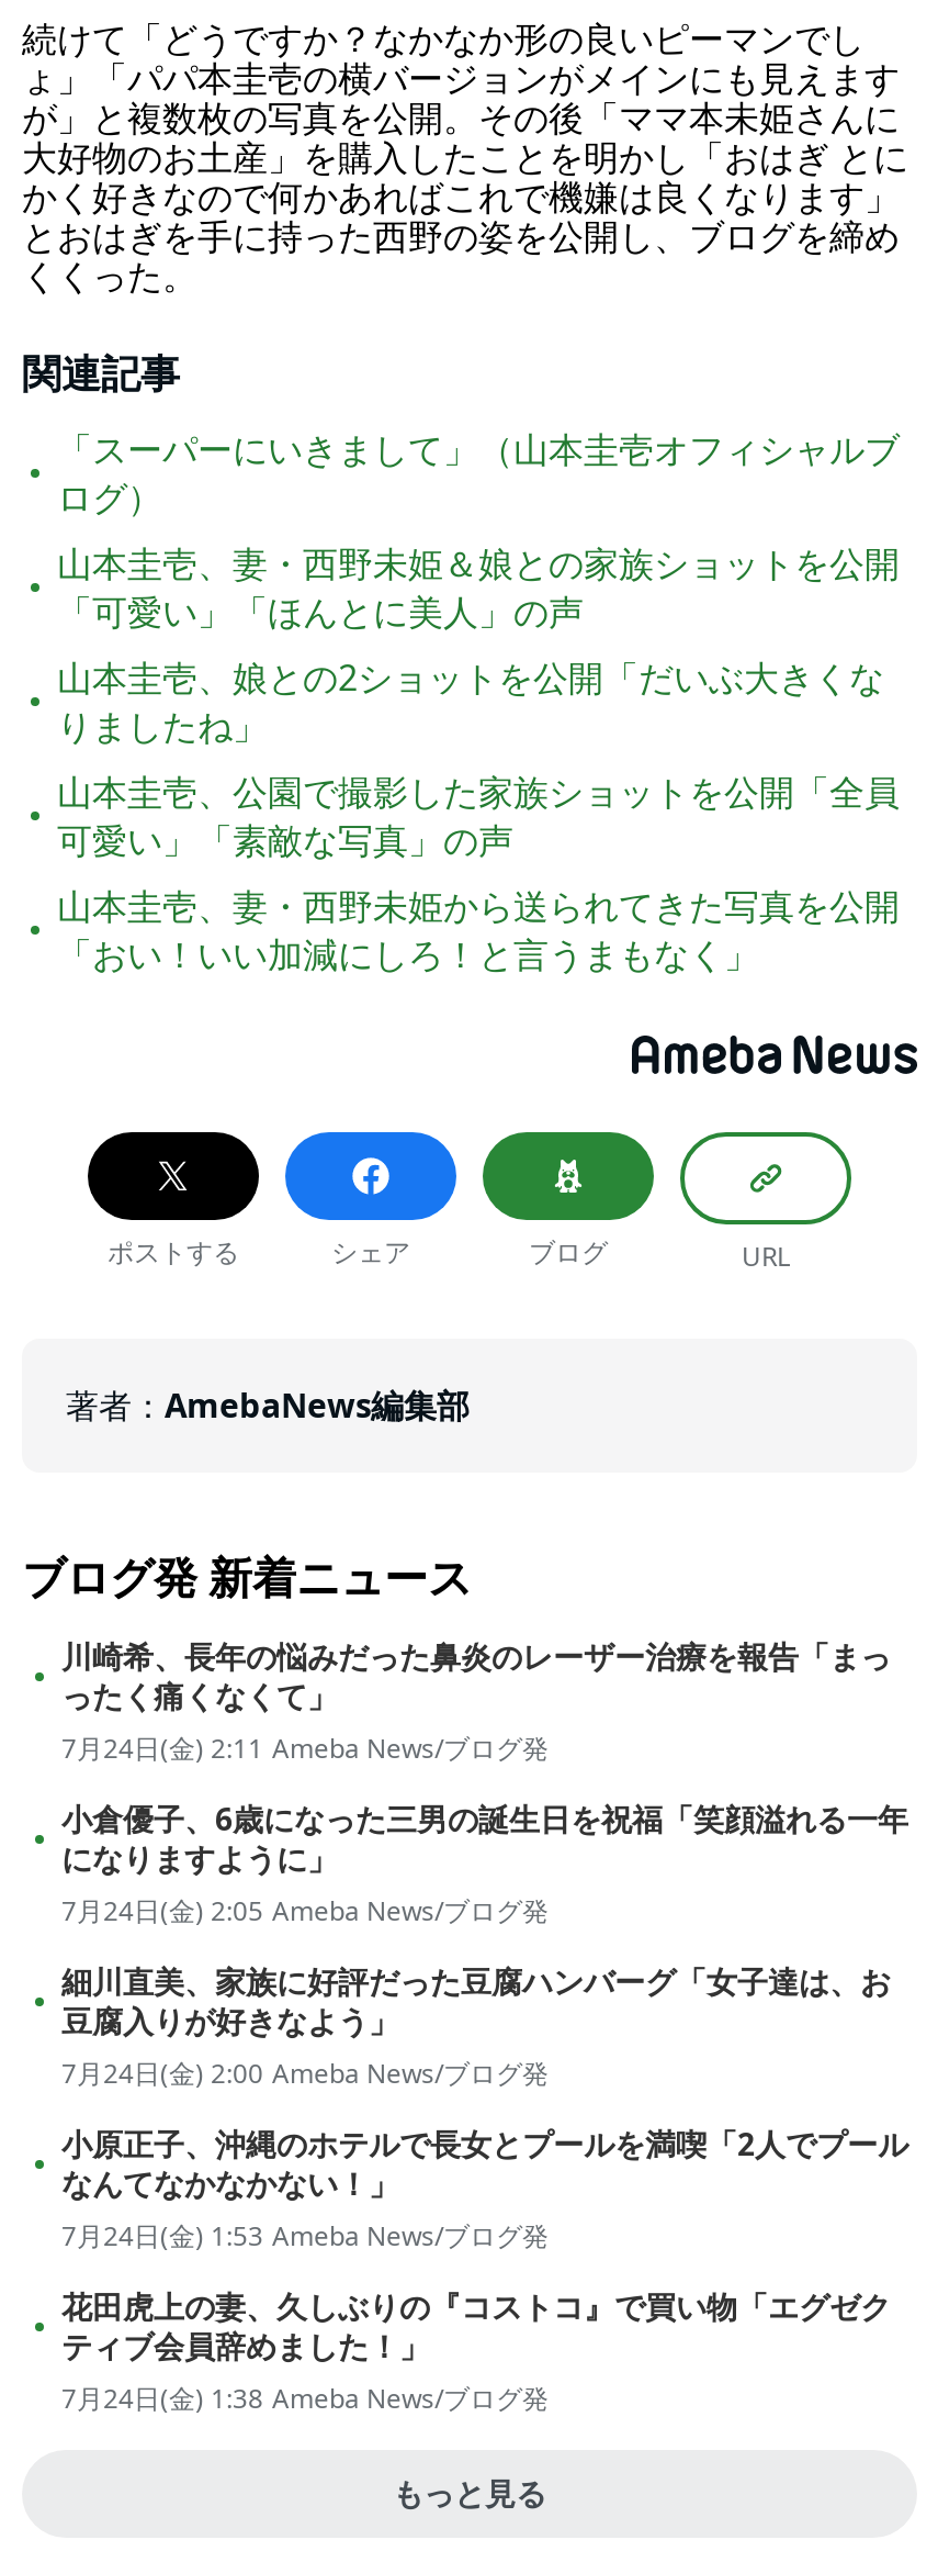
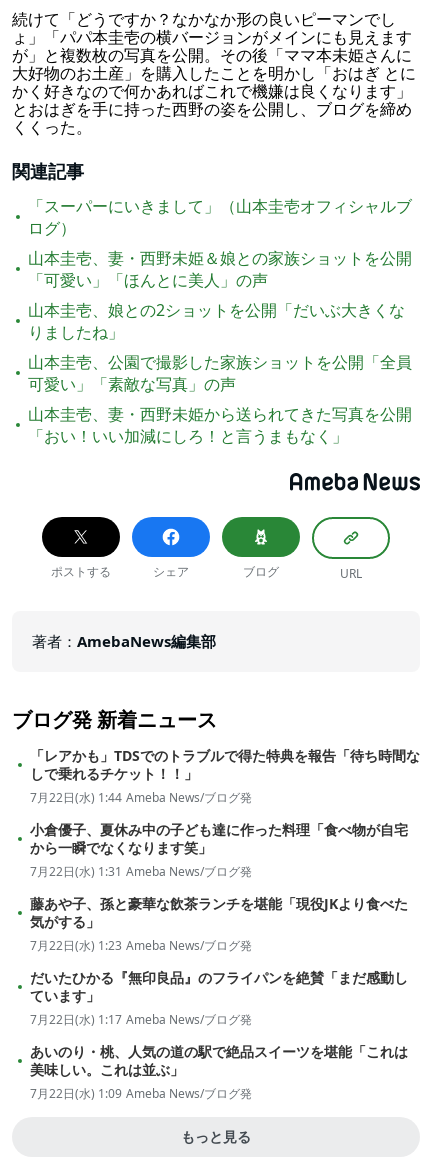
- 川崎希、長年の悩みだった鼻炎のレーザー治療を報告「まっ
- ったく痛くなくて」
- 7月24日(金) 2:11 Ameba News/ブログ発
+ 「レアかも」TDSでのトラブルで得た特典を報告「待ち時間な
+ しで乗れるチケット！！」
+ 7月22日(水) 1:44 Ameba News/ブログ発

- 小倉優子、6歳になった三男の誕生日を祝福「笑顔溢れる一年
- になりますように」
- 7月24日(金) 2:05 Ameba News/ブログ発
+ 小倉優子、夏休み中の子ども達に作った料理「食べ物が自宅
+ から一瞬でなくなります笑」
+ 7月22日(水) 1:31 Ameba News/ブログ発

- 細川直美、家族に好評だった豆腐ハンバーグ「女子達は、お
- 豆腐入りが好きなよう」
- 7月24日(金) 2:00 Ameba News/ブログ発
+ 藤あや子、孫と豪華な飲茶ランチを堪能「現役JKより食べた
+ 気がする」
+ 7月22日(水) 1:23 Ameba News/ブログ発

- 小原正子、沖縄のホテルで長女とプールを満喫「2人でプール
- なんてなかなかない！」
- 7月24日(金) 1:53 Ameba News/ブログ発
+ だいたひかる『無印良品』のフライパンを絶賛「まだ感動し
+ ています」
+ 7月22日(水) 1:17 Ameba News/ブログ発

- 花田虎上の妻、久しぶりの『コストコ』で買い物「エグゼク
- ティブ会員辞めました！」
- 7月24日(金) 1:38 Ameba News/ブログ発
+ あいのり・桃、人気の道の駅で絶品スイーツを堪能「これは
+ 美味しい。これは並ぶ」
+ 7月22日(水) 1:09 Ameba News/ブログ発
